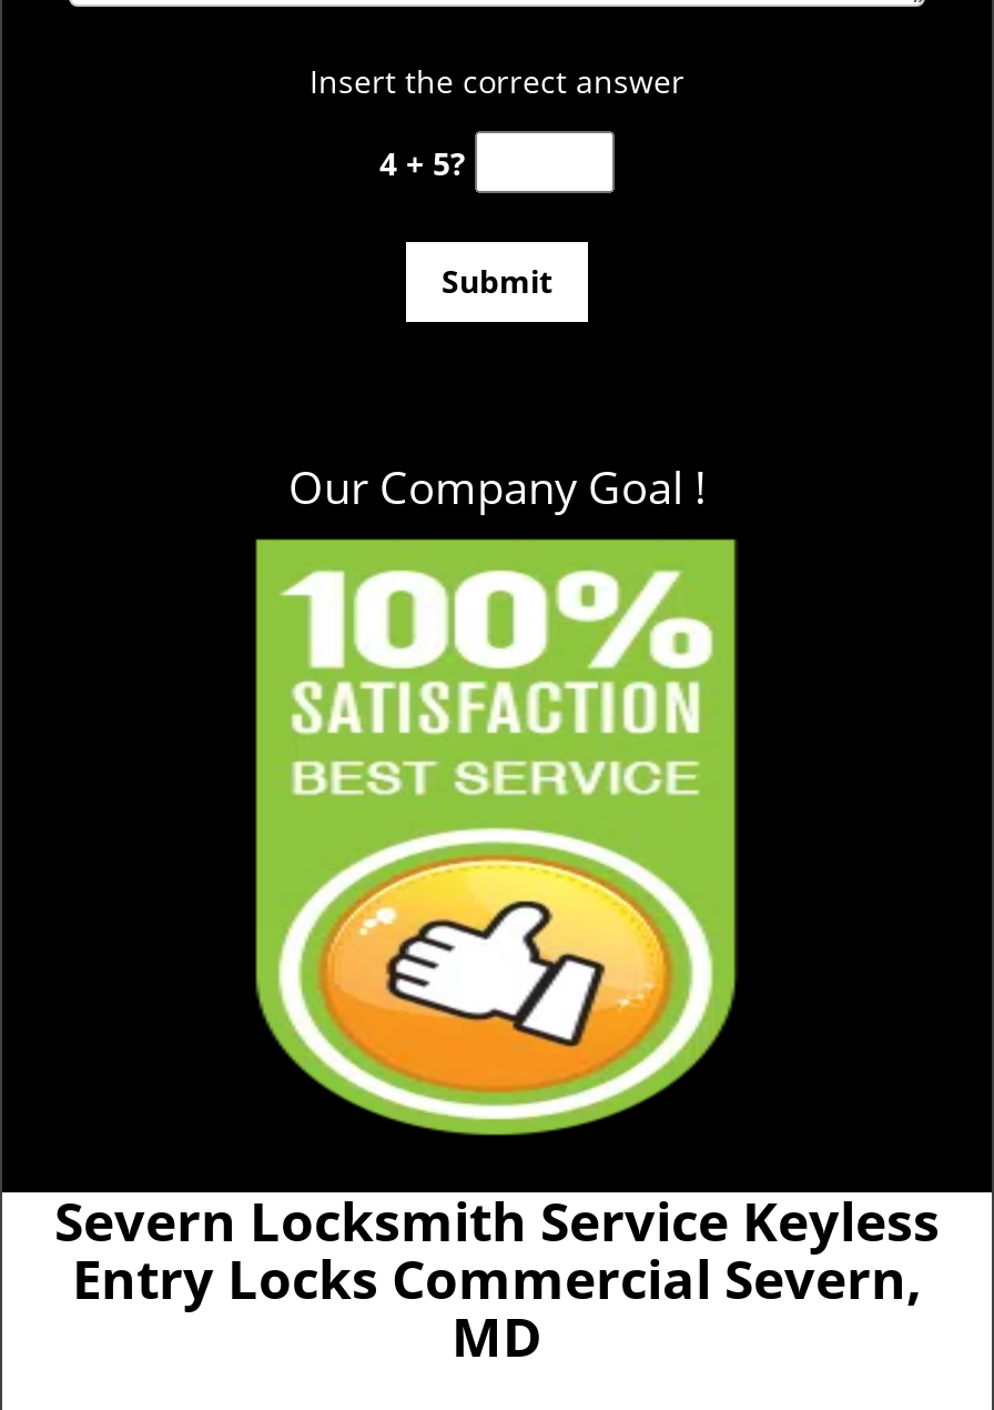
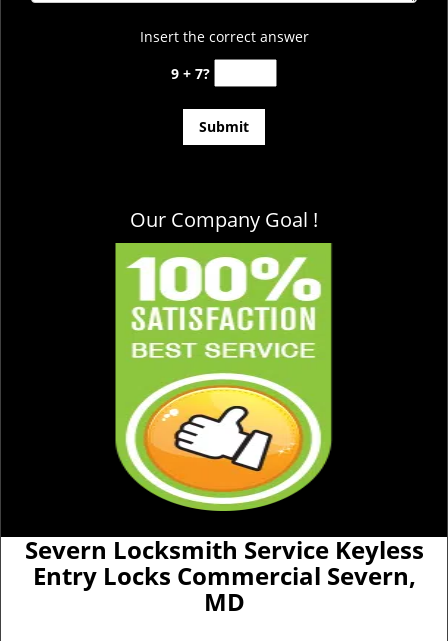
- 4 + 5?
+ 9 + 7?
